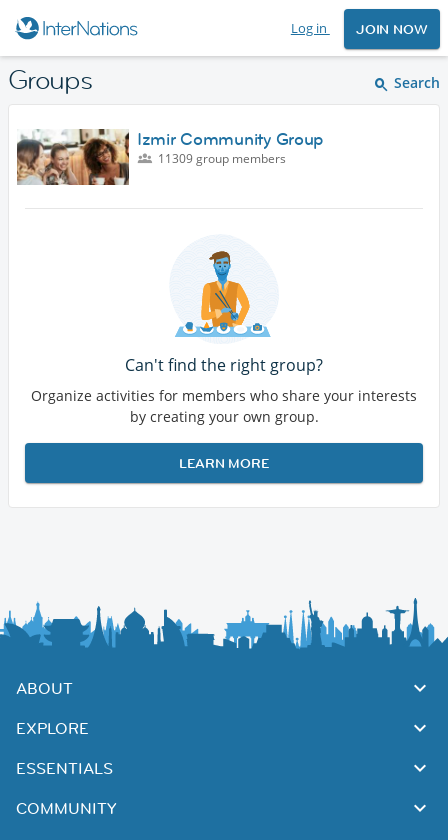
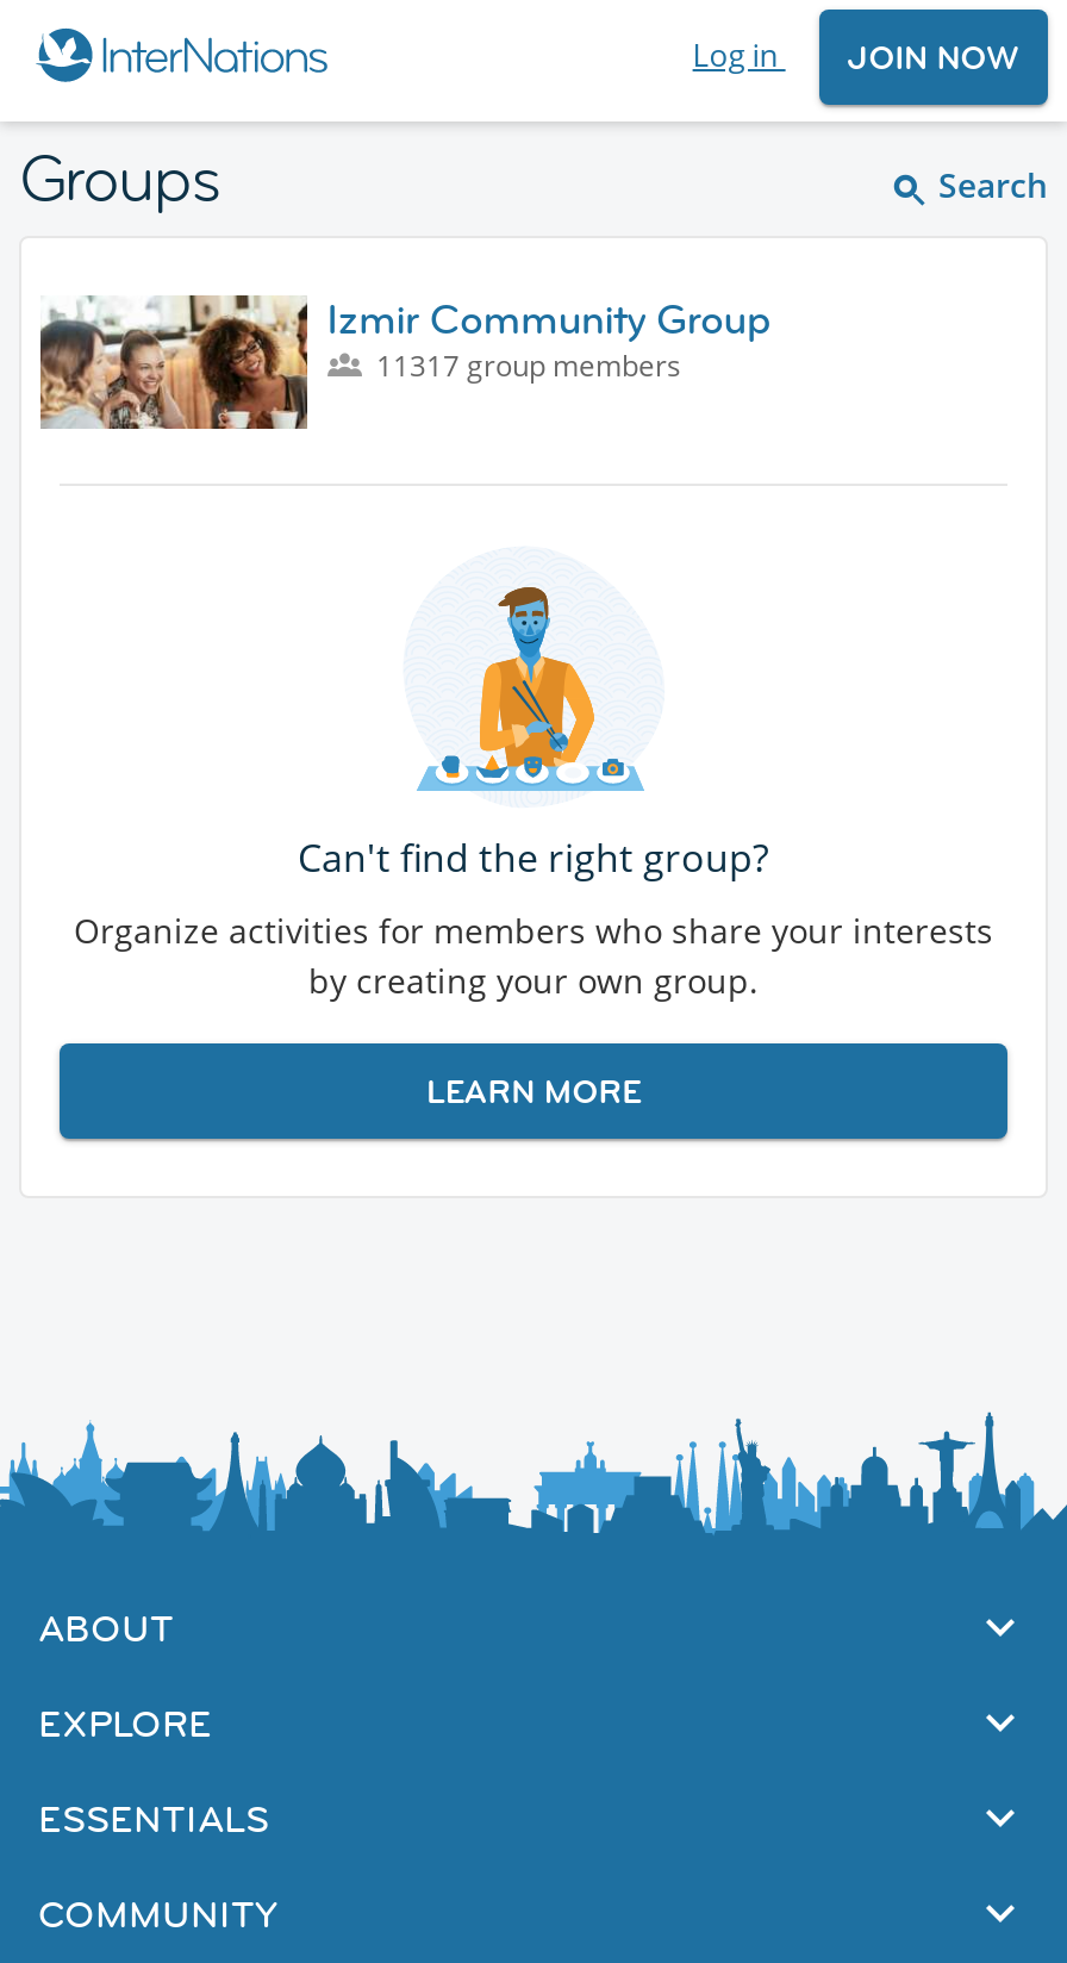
- 11309 group members
+ 11317 group members
